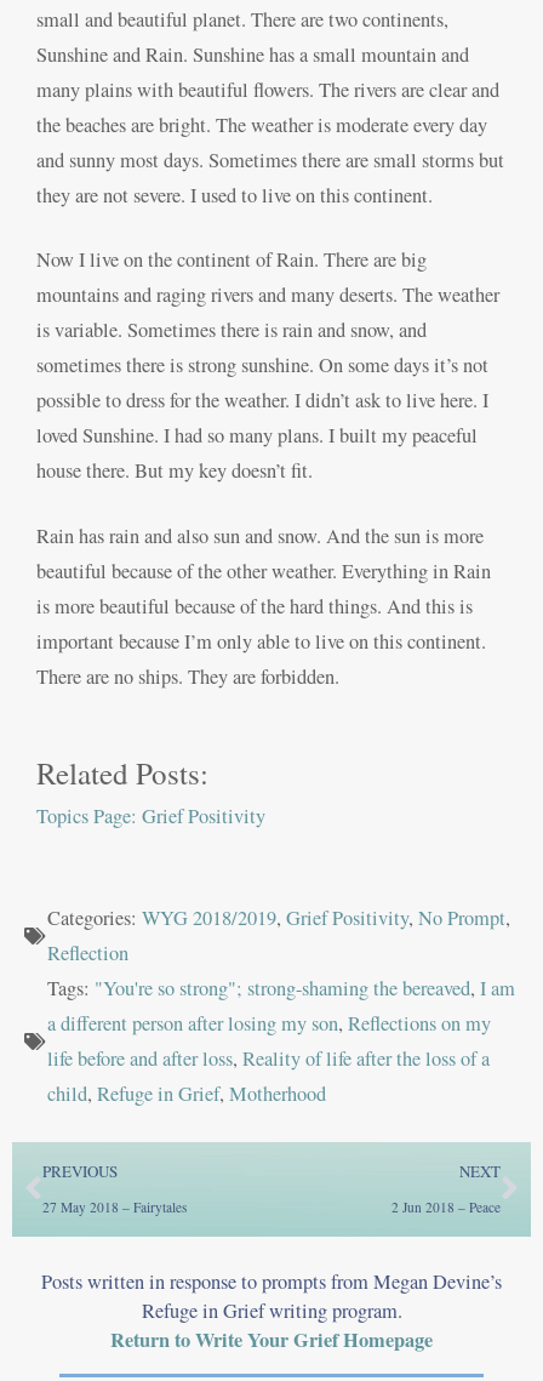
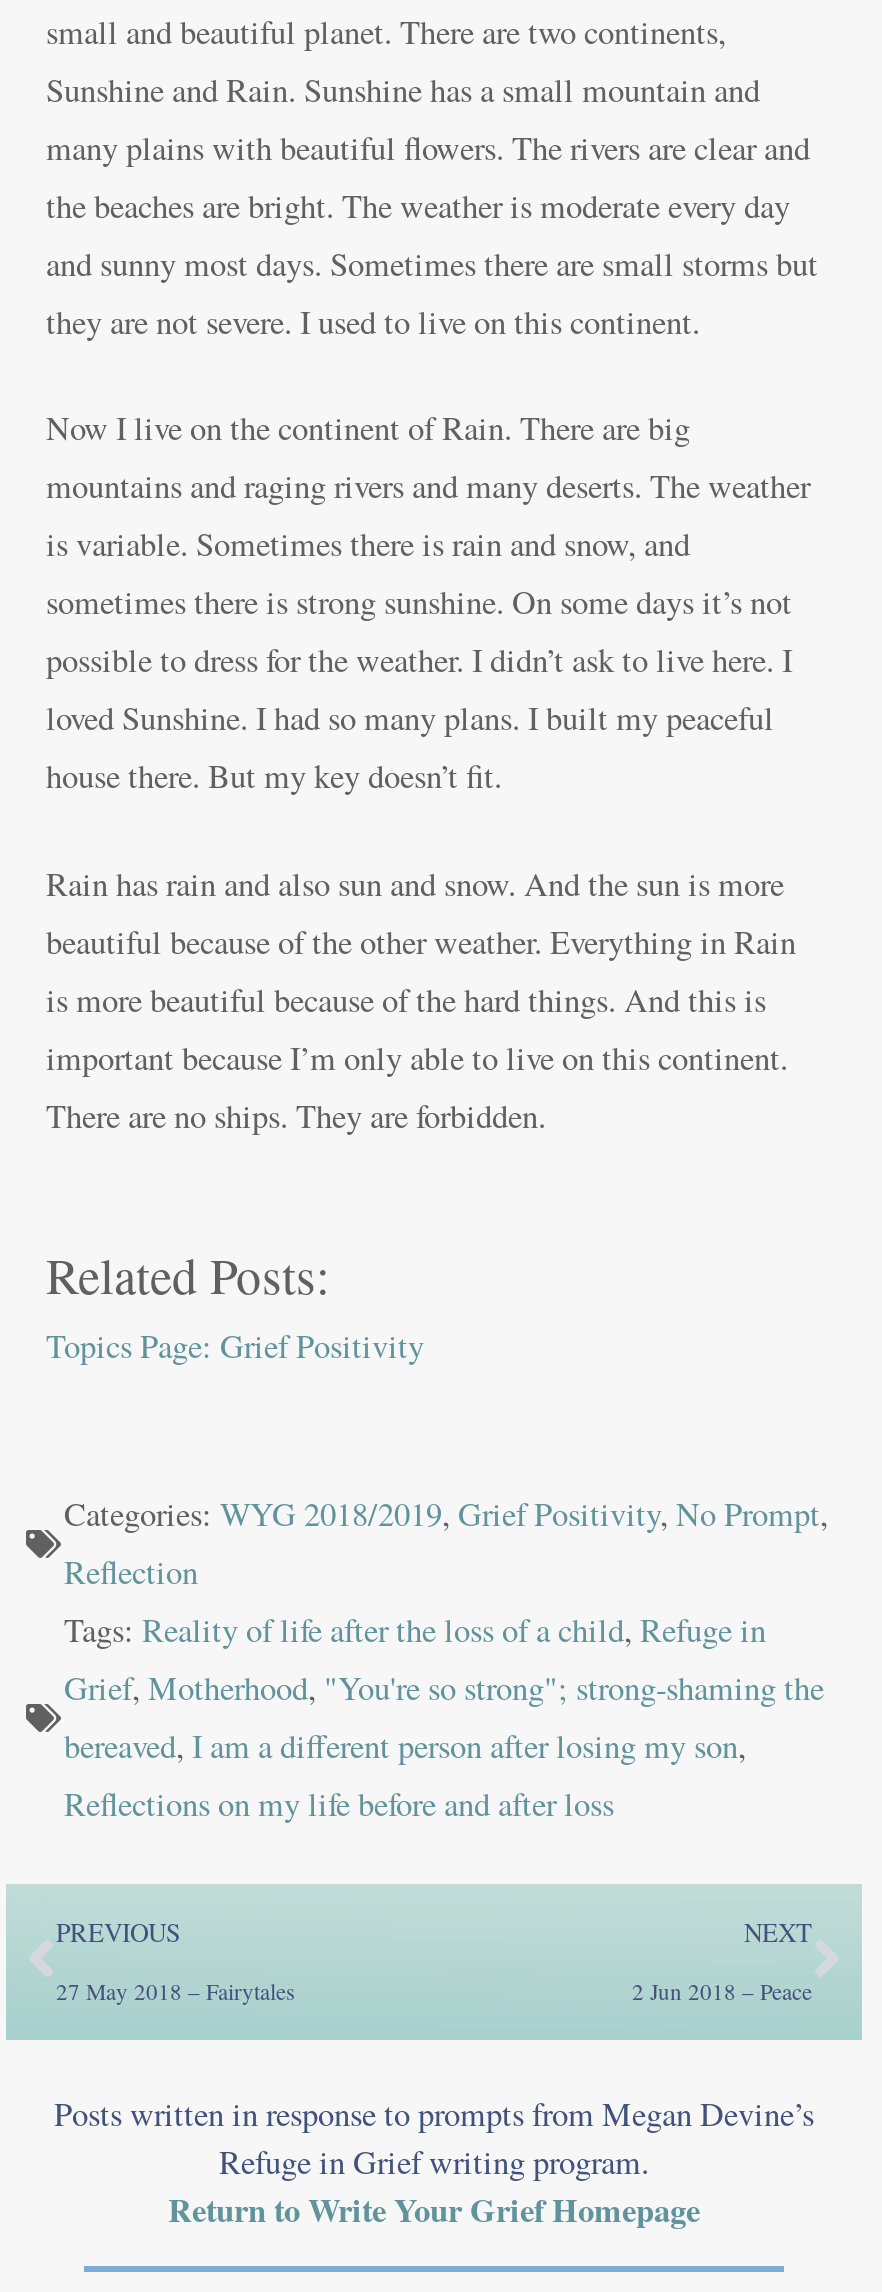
- Tags: "You're so strong"; strong-shaming the bereaved, I am
- a different person after losing my son, Reflections on my
- life before and after loss, Reality of life after the loss of a
- child, Refuge in Grief, Motherhood
+ Tags: Reality of life after the loss of a child, Refuge in
+ Grief, Motherhood, "You're so strong"; strong-shaming the
+ bereaved, I am a different person after losing my son,
+ Reflections on my life before and after loss
